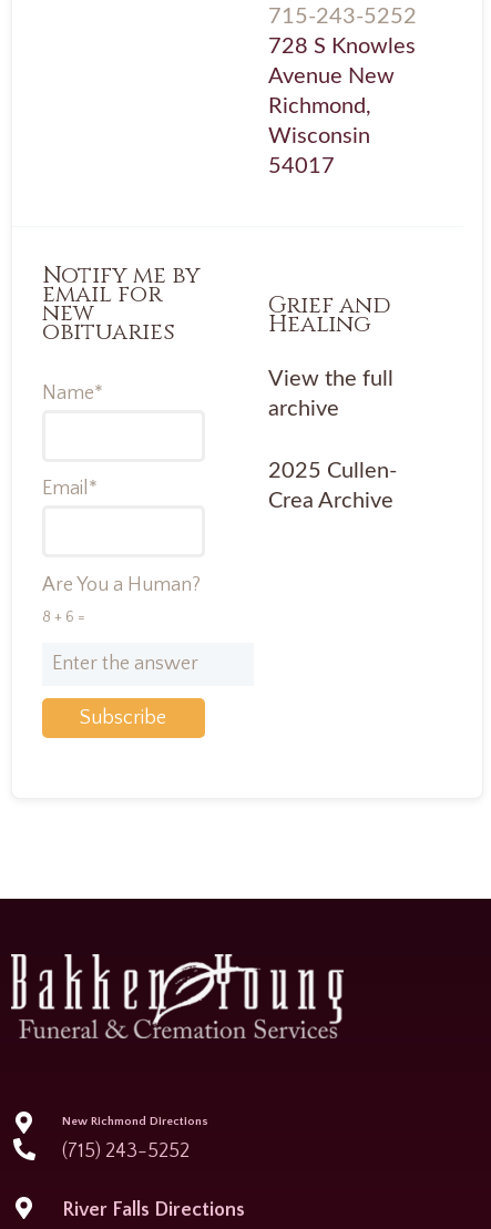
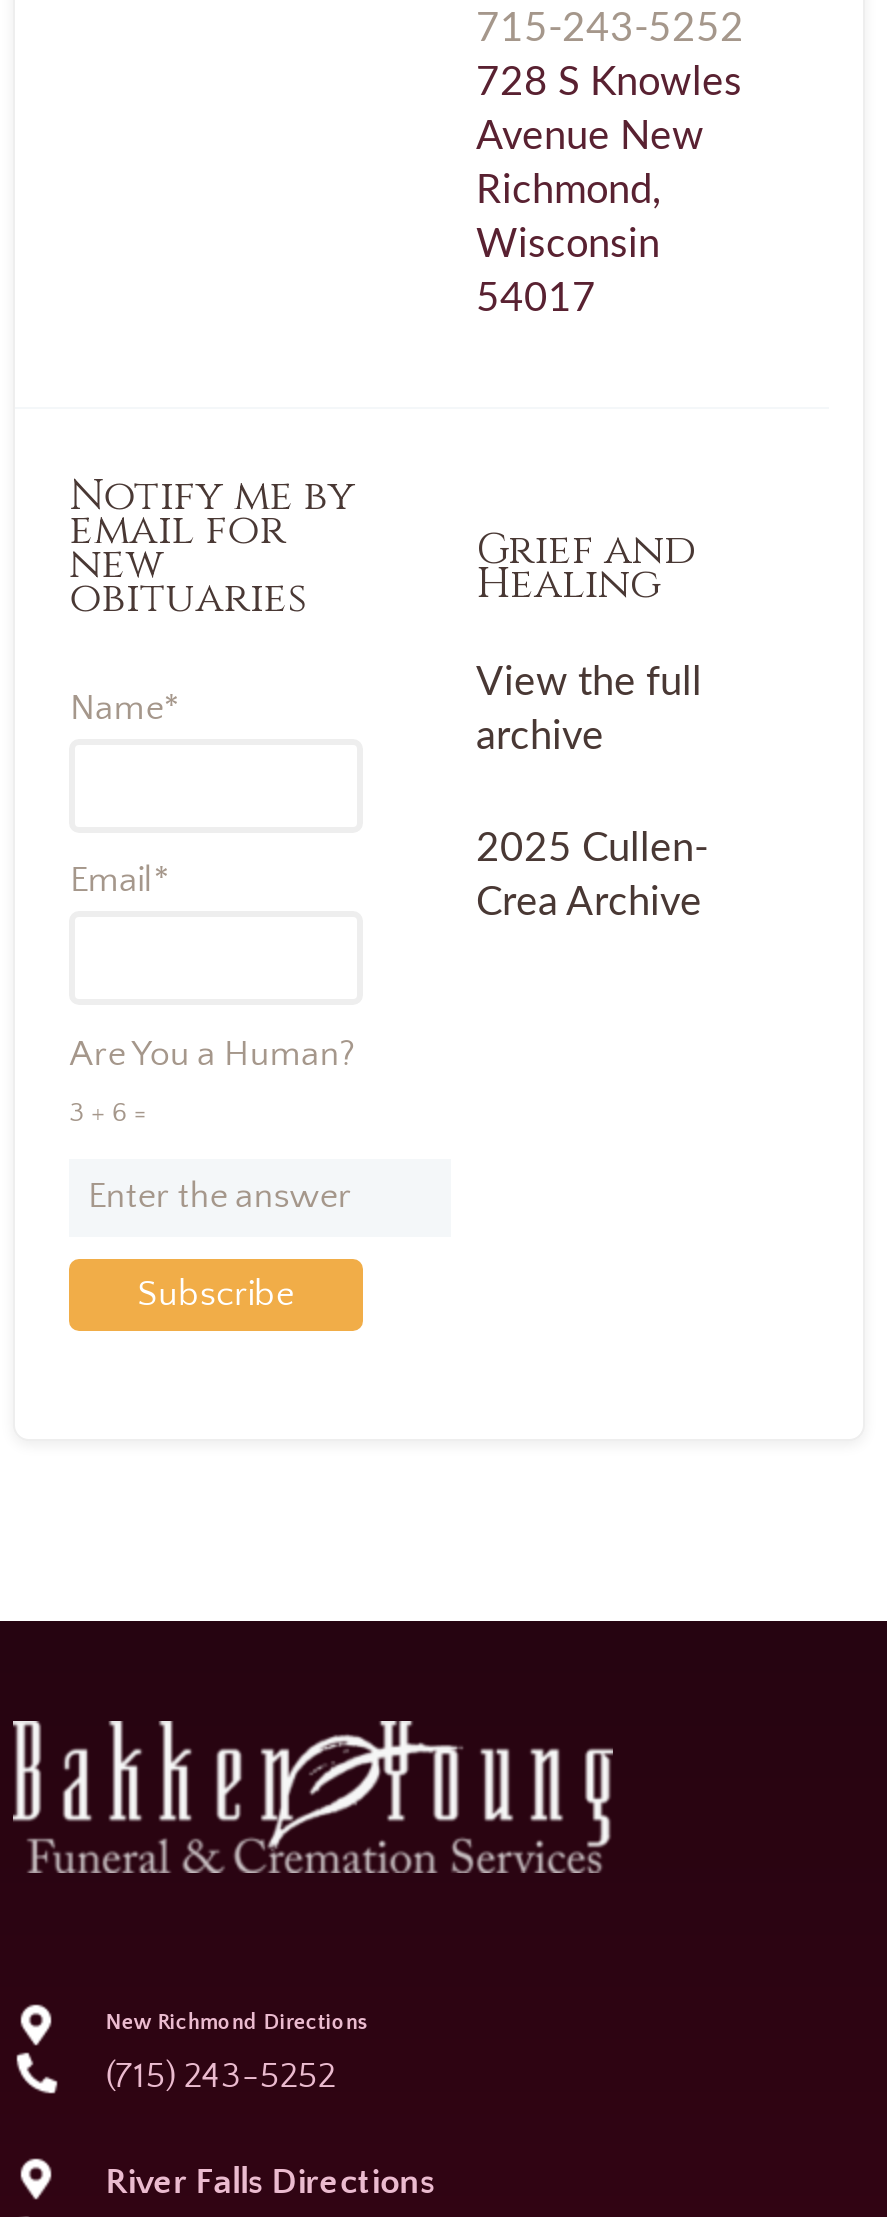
- 8 + 6 =
+ 3 + 6 =
